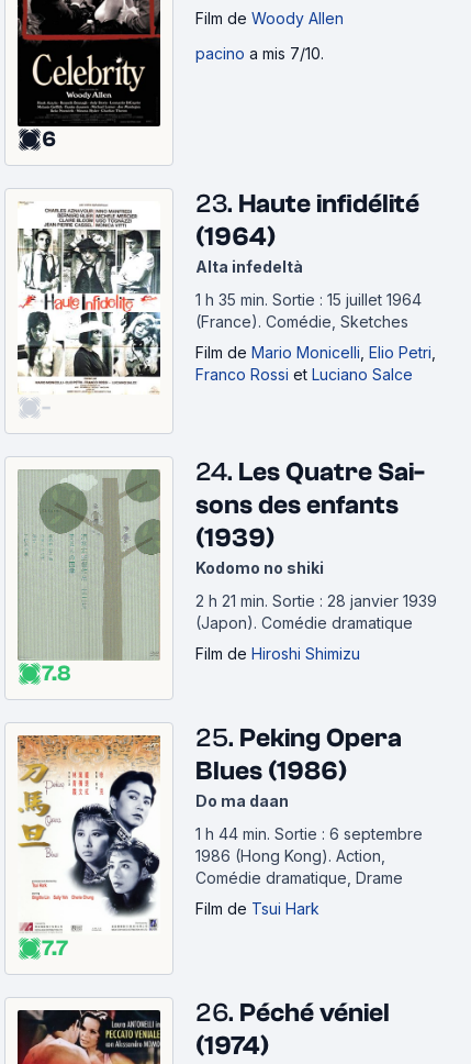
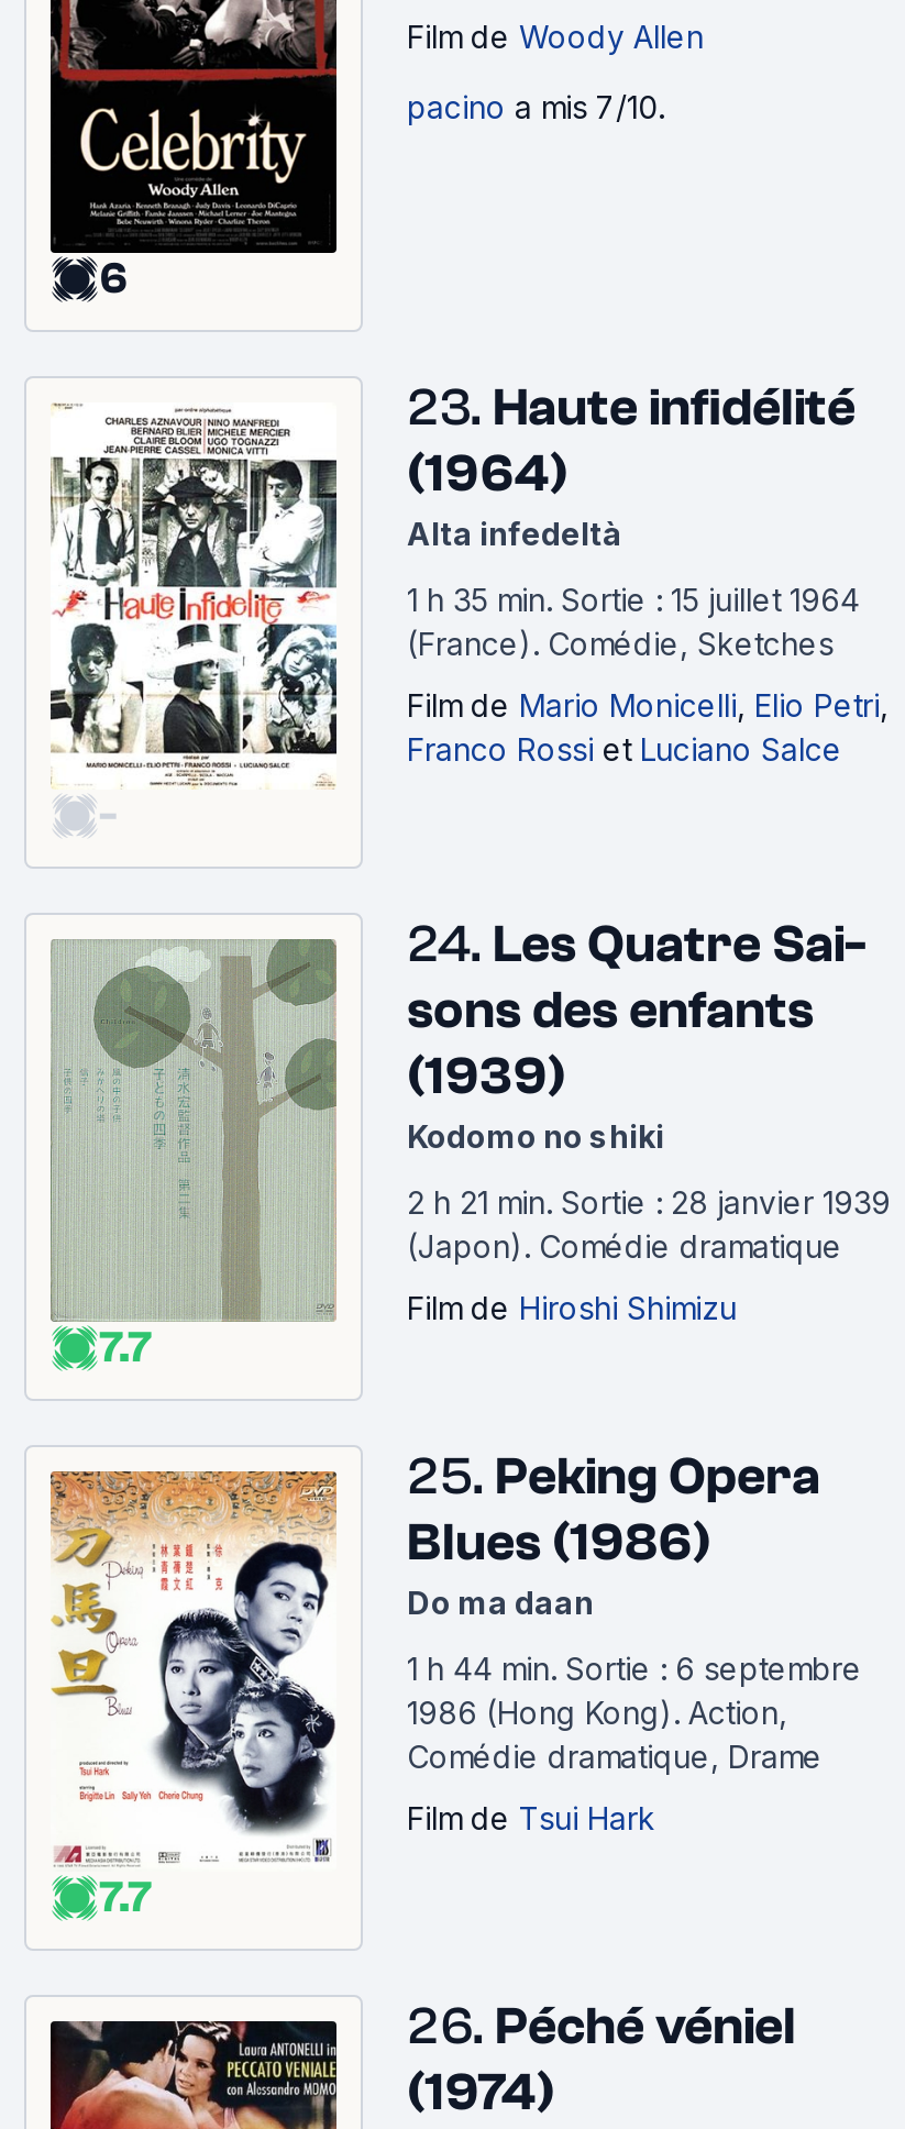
- 7.8
+ 7.7
